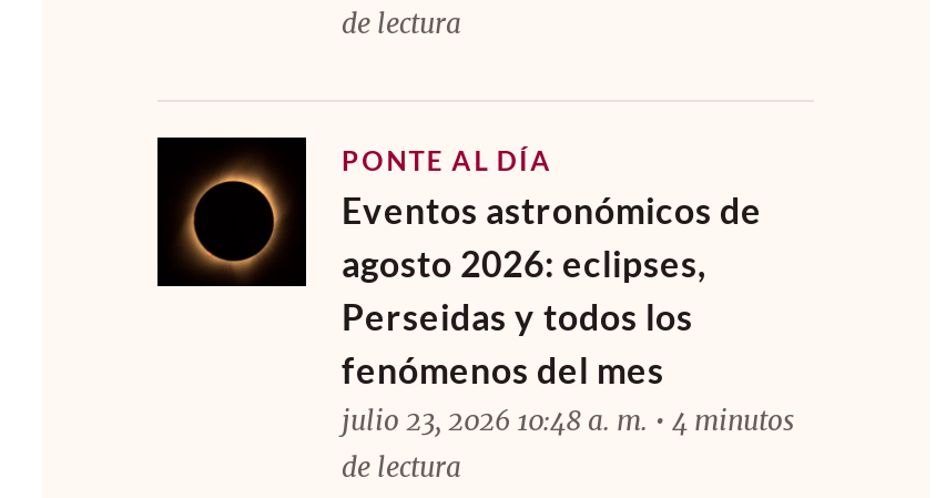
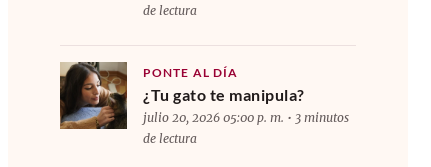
- [image]
- Eventos astronómicos de
- agosto 2026: eclipses,
- Perseidas y todos los
- fenómenos del mes
- julio 23, 2026 10:48 a. m. • 4 minutos
+ [image]
+ ¿Tu gato te manipula?
+ julio 20, 2026 05:00 p. m. • 3 minutos
